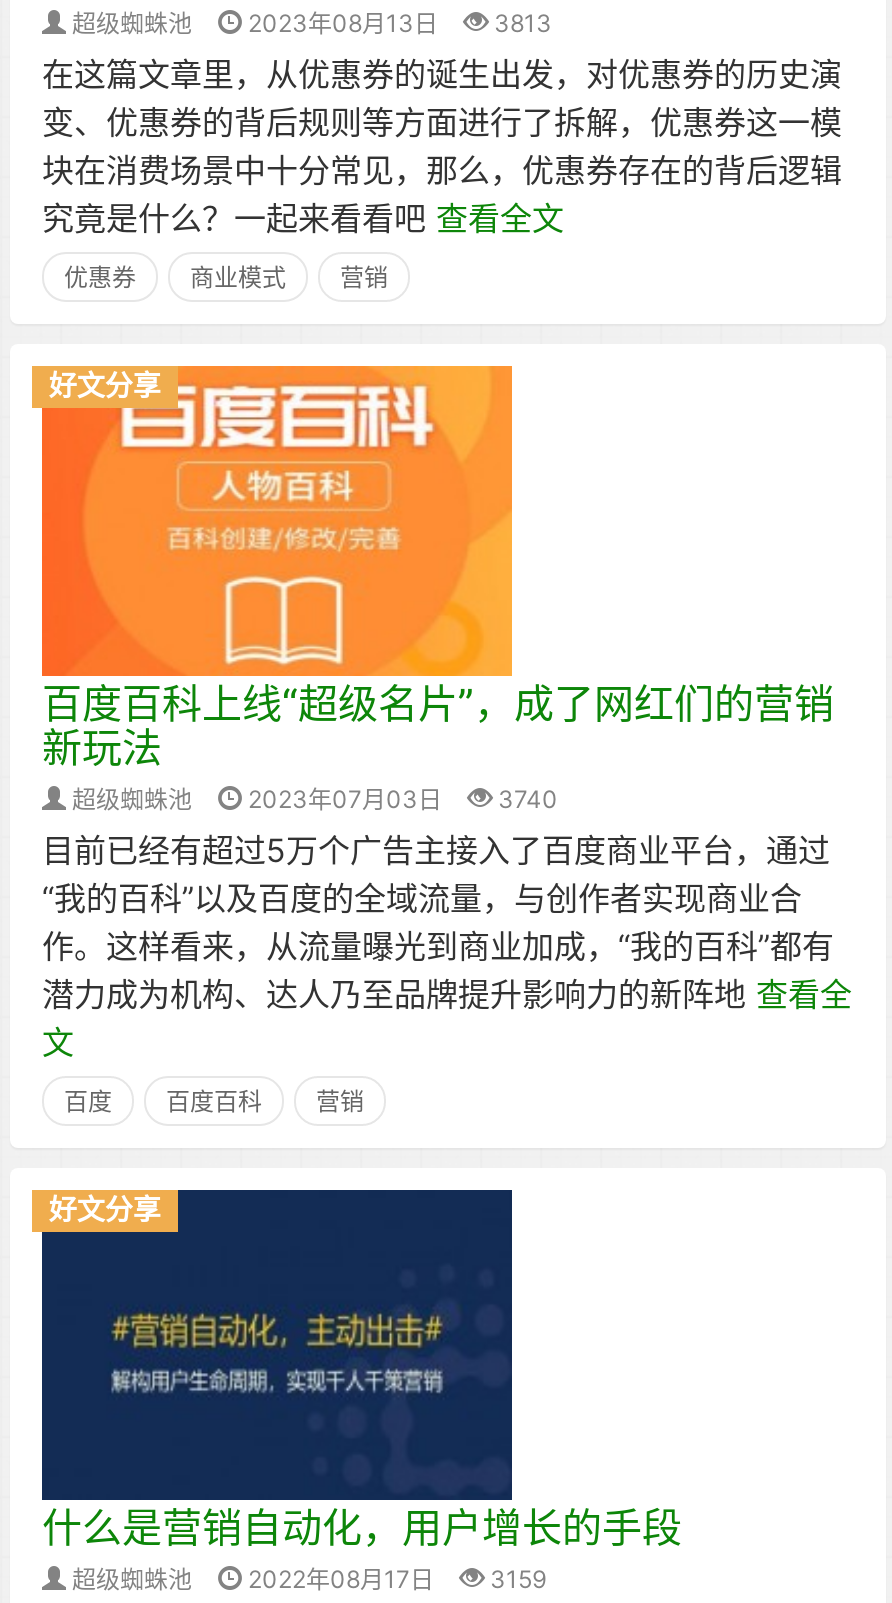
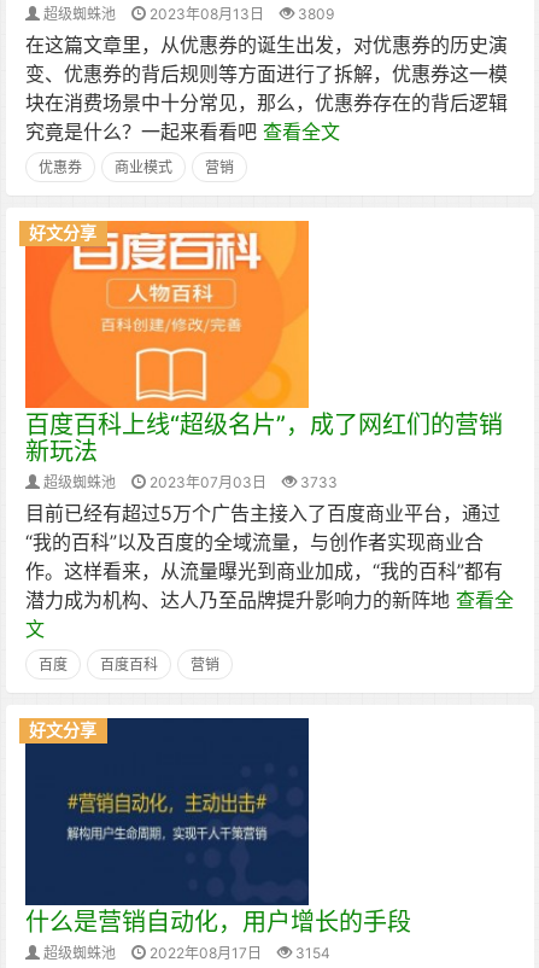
- 超级蜘蛛池 2023年08月13日 3813
+ 超级蜘蛛池 2023年08月13日 3809

- 超级蜘蛛池 2023年07月03日 3740
+ 超级蜘蛛池 2023年07月03日 3733

- 超级蜘蛛池 2022年08月17日 3159
+ 超级蜘蛛池 2022年08月17日 3154
